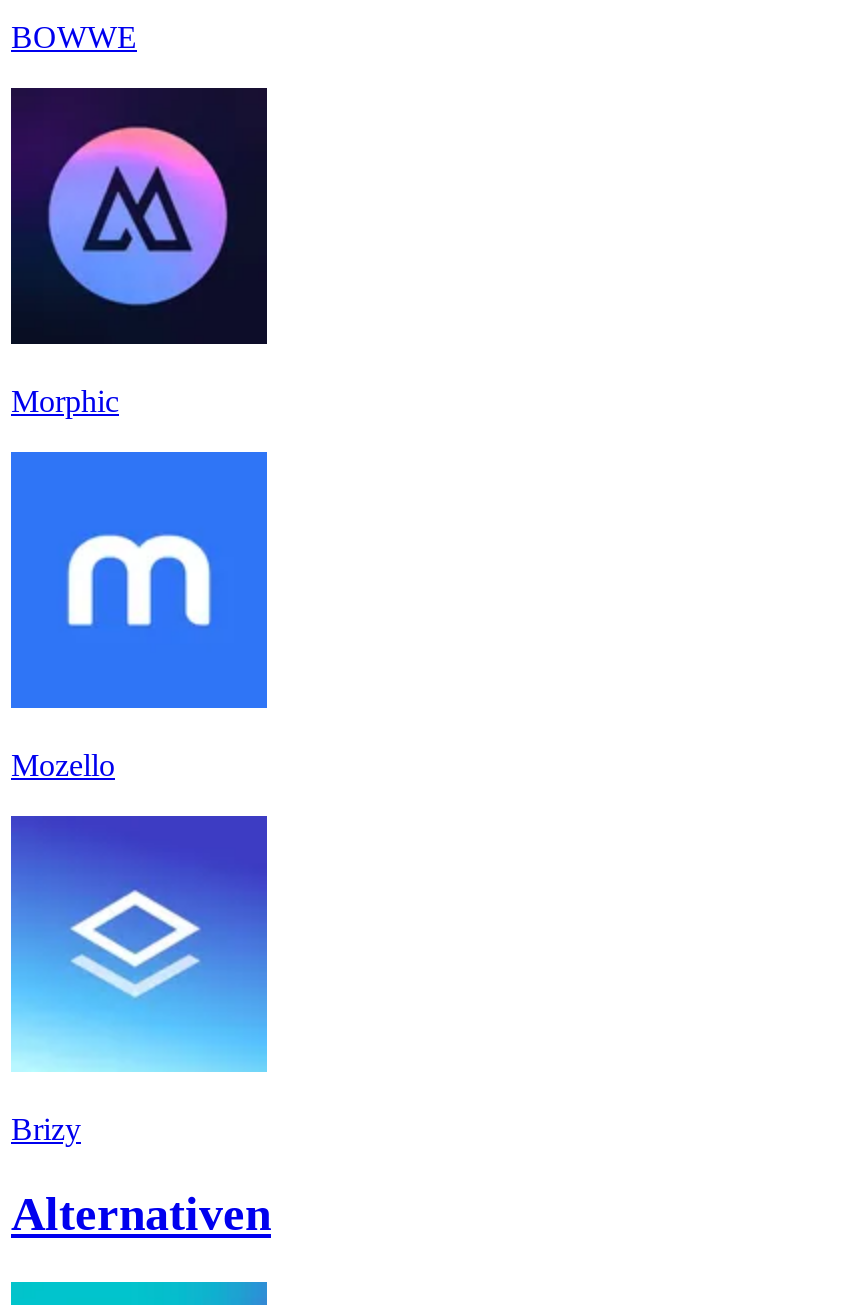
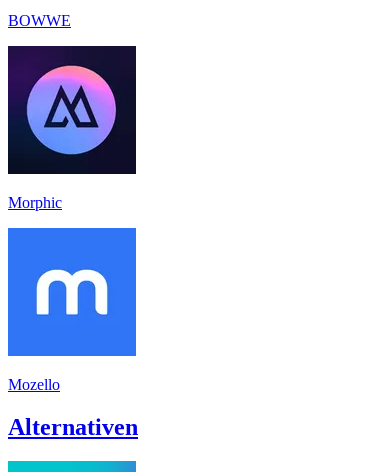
- [image]
- Brizy
